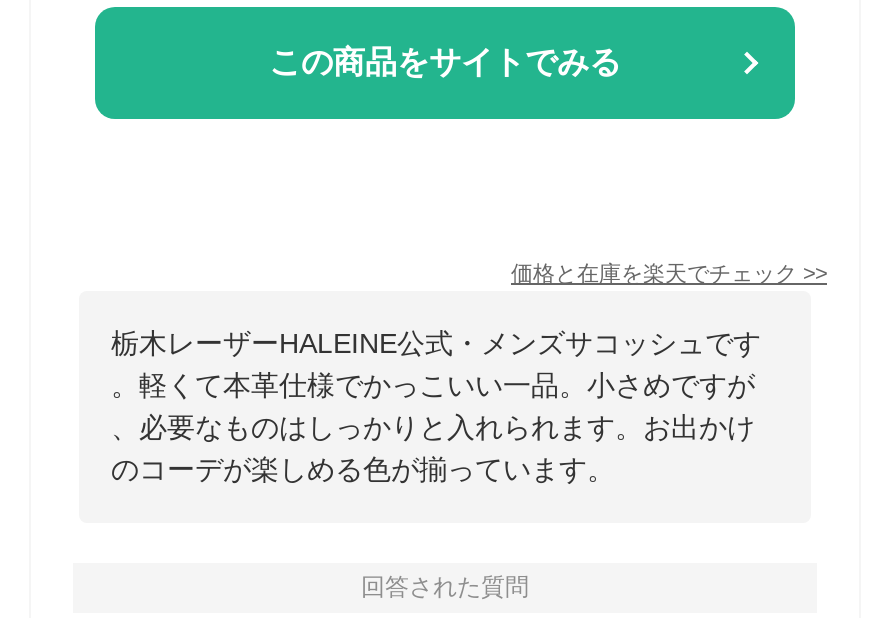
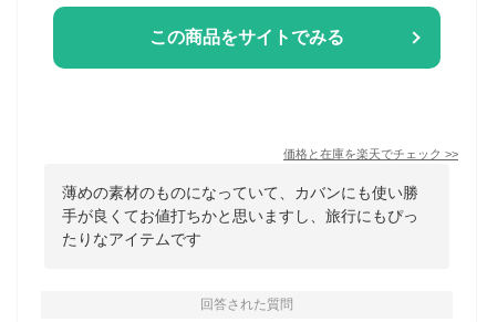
- 栃木レーザーHALEINE公式・メンズサコッシュです
- 。軽くて本革仕様でかっこいい一品。小さめですが
- 、必要なものはしっかりと入れられます。お出かけ
- のコーデが楽しめる色が揃っています。
+ 薄めの素材のものになっていて、カバンにも使い勝
+ 手が良くてお値打ちかと思いますし、旅行にもぴっ
+ たりなアイテムです
